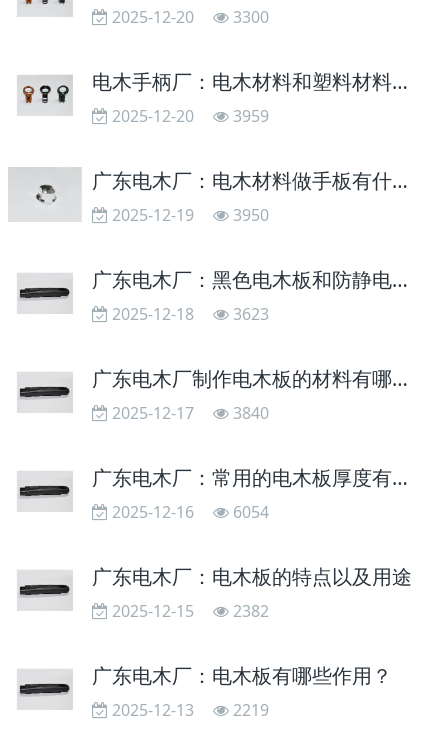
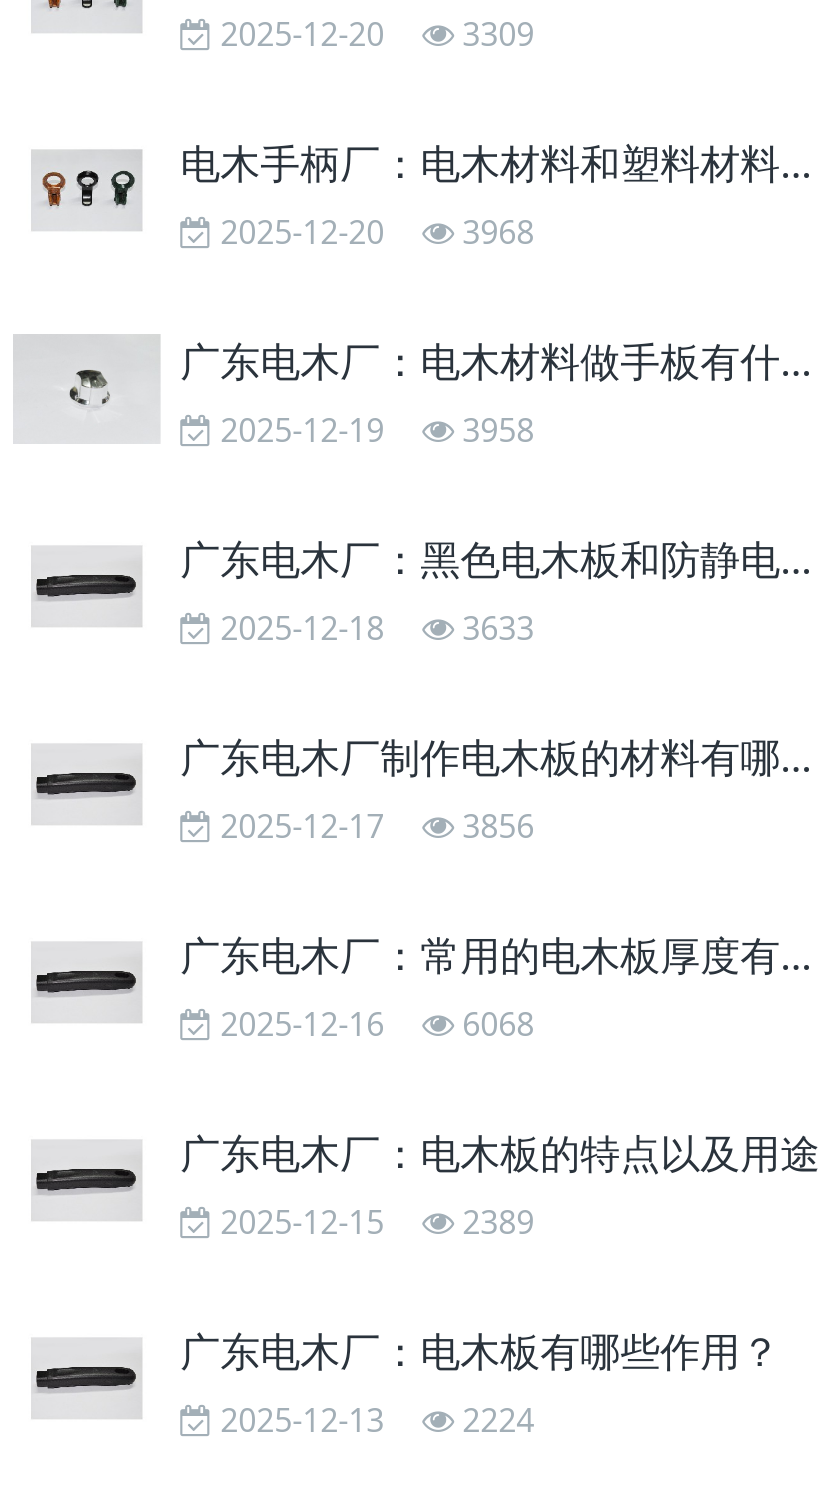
- 2025-12-20 3300
+ 2025-12-20 3309

- 2025-12-20 3959
+ 2025-12-20 3968

- 2025-12-19 3950
+ 2025-12-19 3958

- 2025-12-18 3623
+ 2025-12-18 3633

- 2025-12-17 3840
+ 2025-12-17 3856

- 2025-12-16 6054
+ 2025-12-16 6068

- 2025-12-15 2382
+ 2025-12-15 2389

- 2025-12-13 2219
+ 2025-12-13 2224
